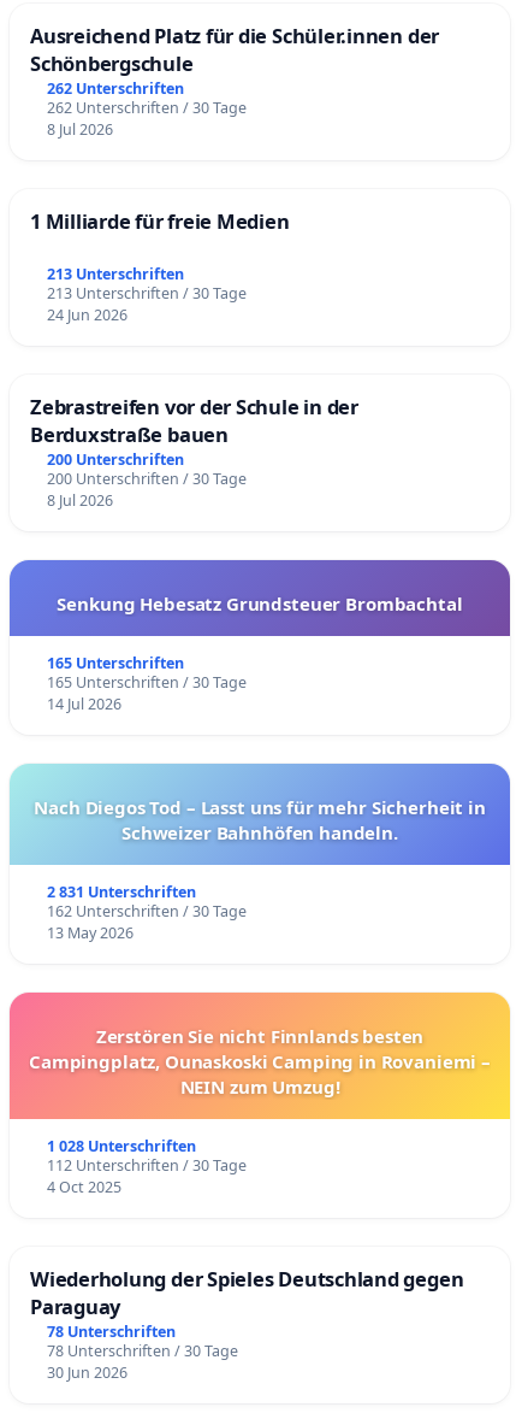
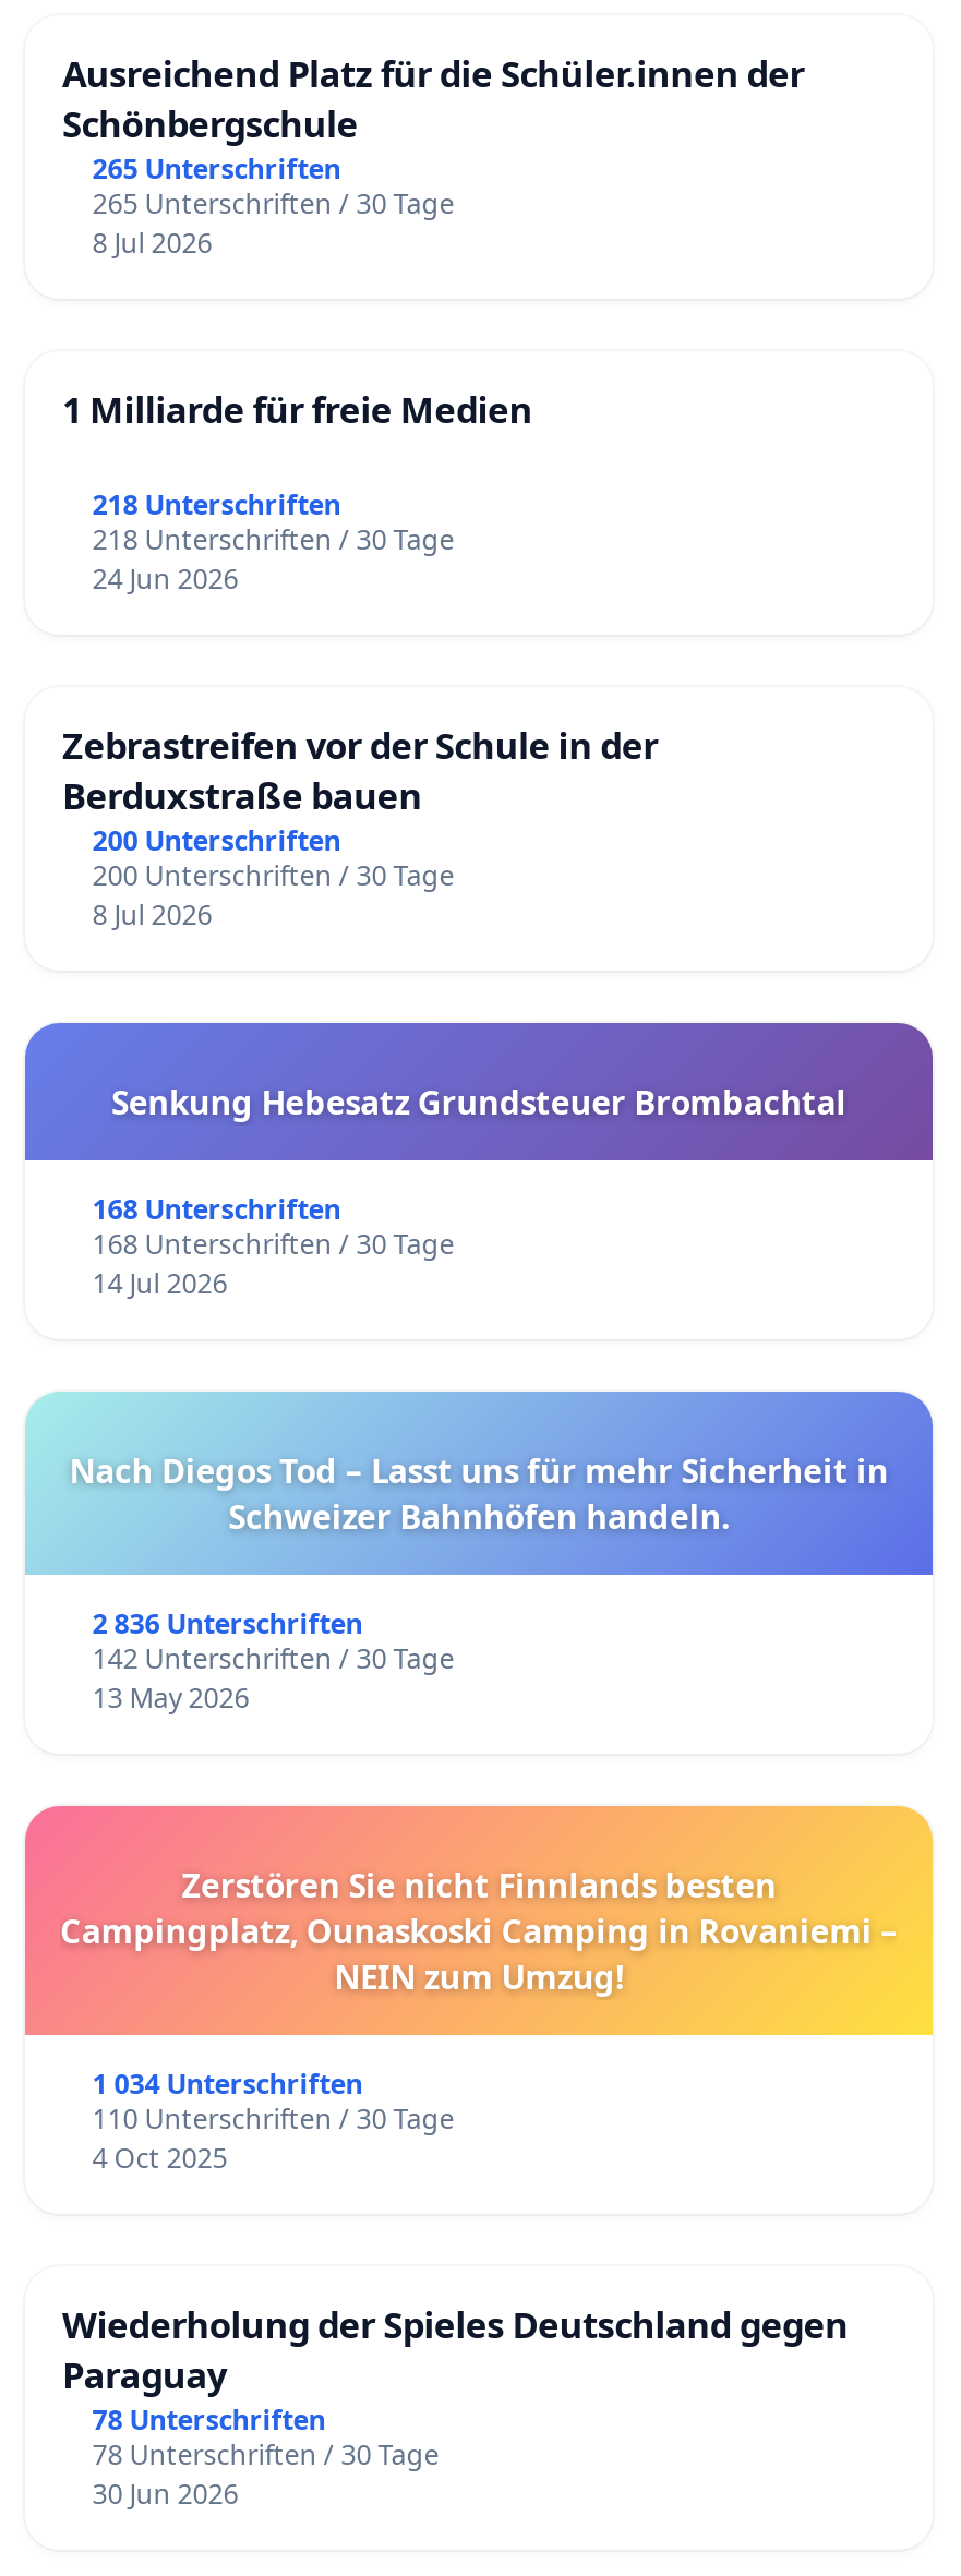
- 262 Unterschriften
+ 265 Unterschriften

- 262 Unterschriften / 30 Tage
+ 265 Unterschriften / 30 Tage

- 213 Unterschriften
+ 218 Unterschriften

- 213 Unterschriften / 30 Tage
+ 218 Unterschriften / 30 Tage

- 165 Unterschriften
+ 168 Unterschriften

- 165 Unterschriften / 30 Tage
+ 168 Unterschriften / 30 Tage

- 2 831 Unterschriften
+ 2 836 Unterschriften

- 162 Unterschriften / 30 Tage
+ 142 Unterschriften / 30 Tage

- 1 028 Unterschriften
+ 1 034 Unterschriften

- 112 Unterschriften / 30 Tage
+ 110 Unterschriften / 30 Tage
